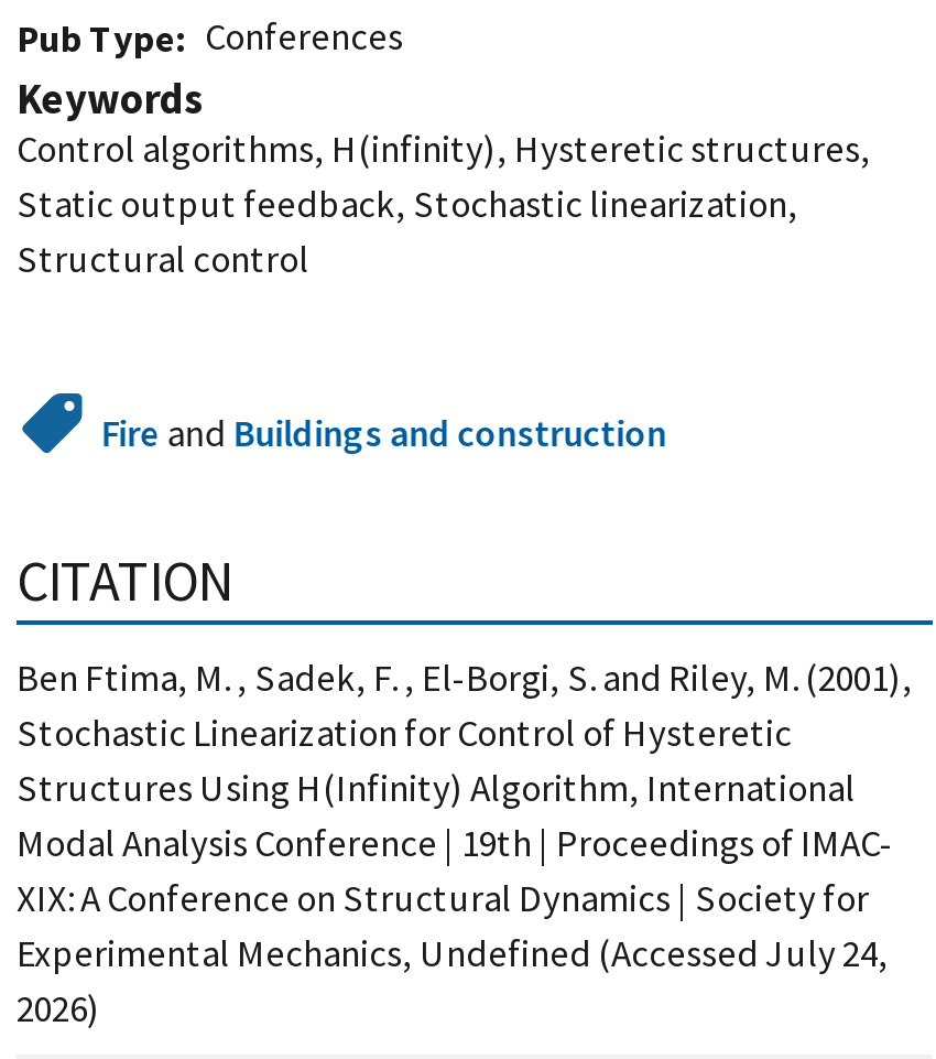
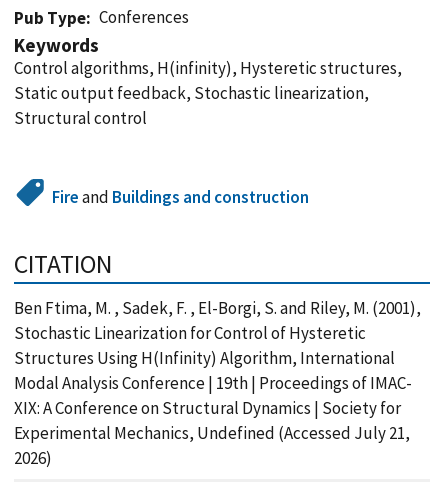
- Experimental Mechanics, Undefined (Accessed July 24,
+ Experimental Mechanics, Undefined (Accessed July 21,
